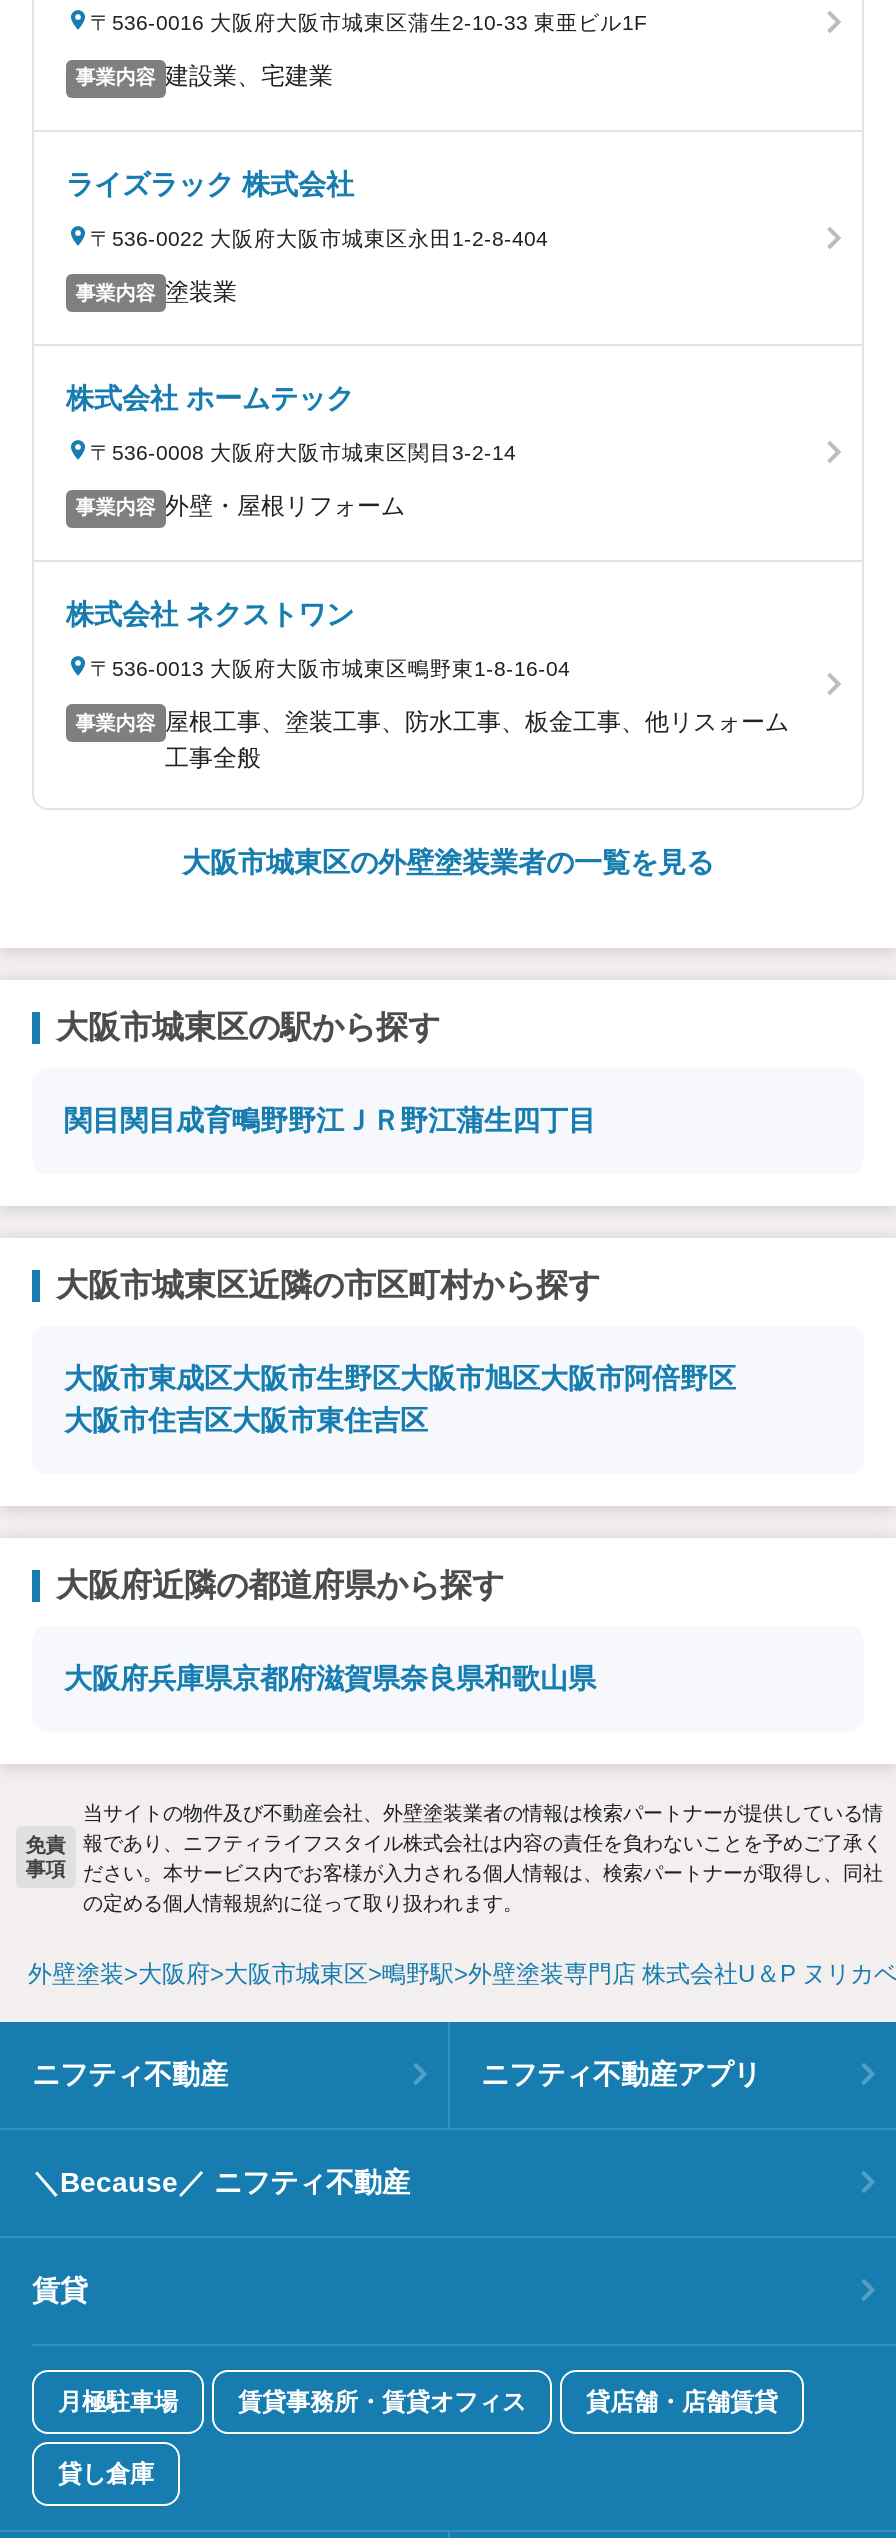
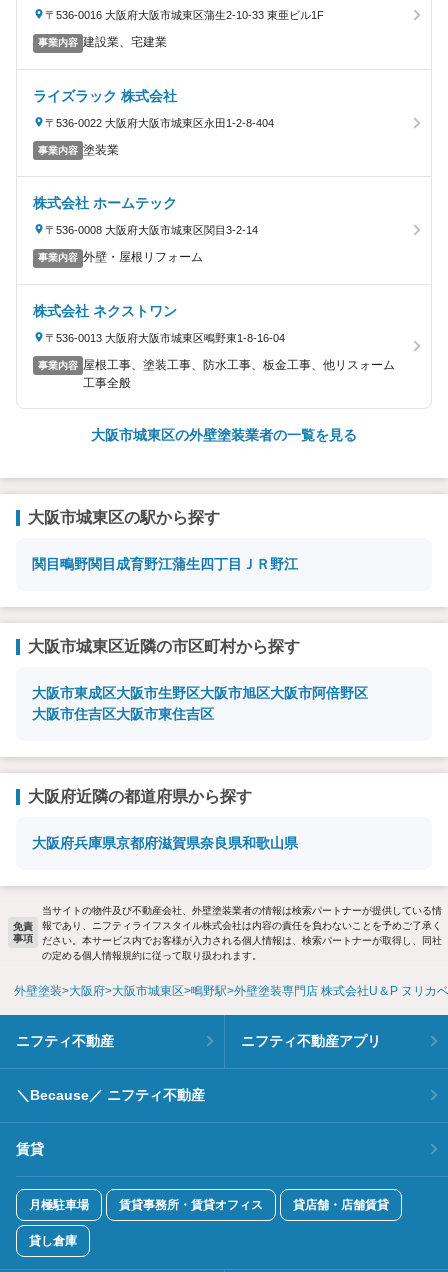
- 関目関目成育鴫野野江ＪＲ野江蒲生四丁目
+ 関目鴫野関目成育野江蒲生四丁目ＪＲ野江
